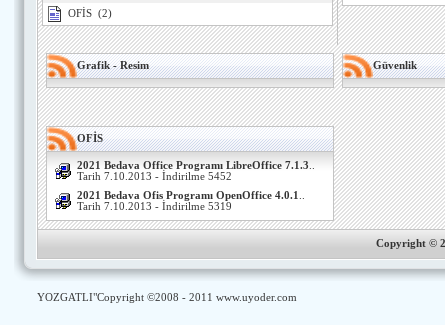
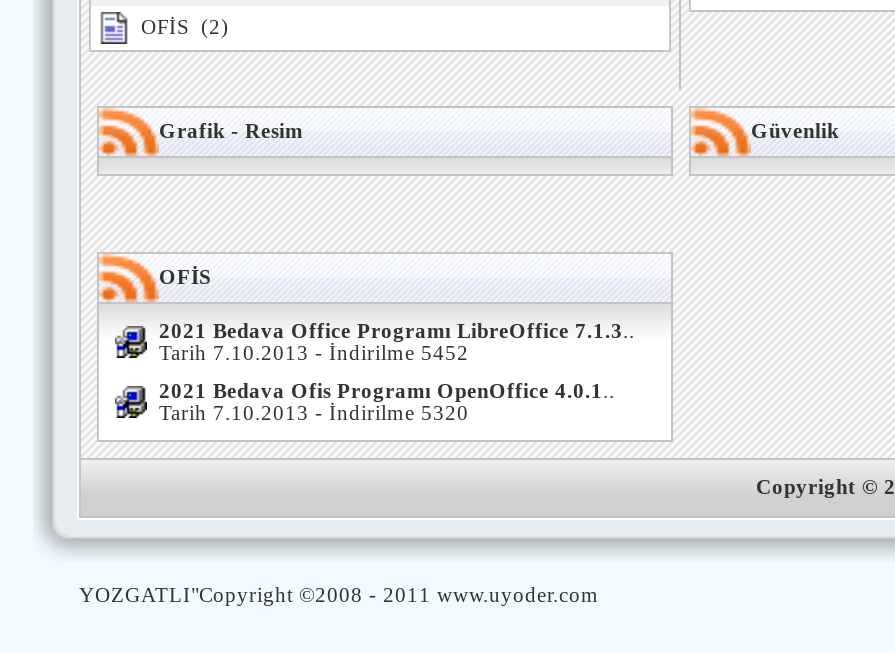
- Tarih 7.10.2013 - İndirilme 5319
+ Tarih 7.10.2013 - İndirilme 5320
